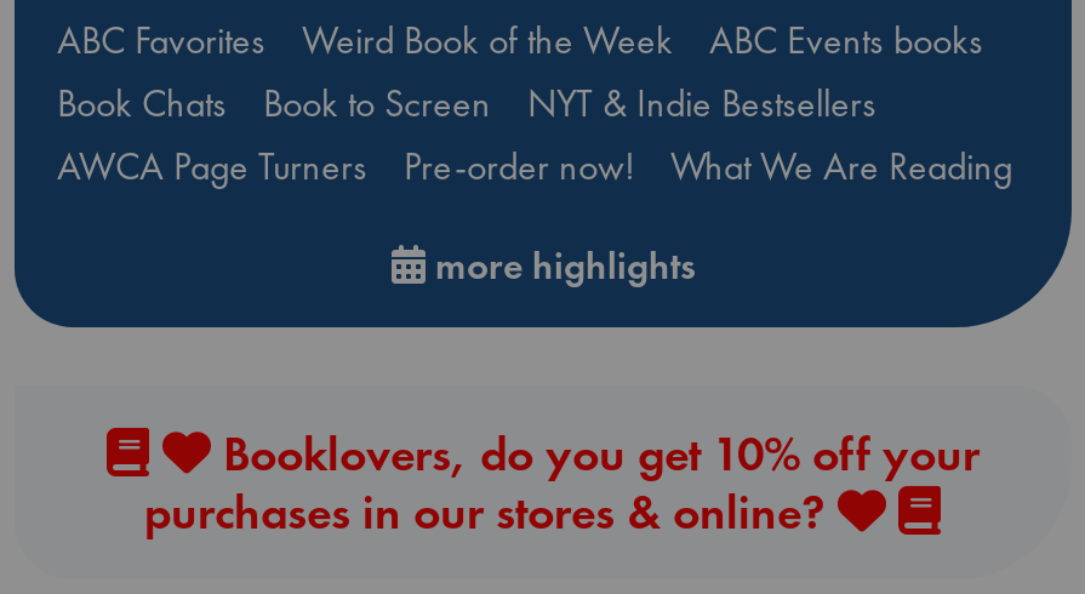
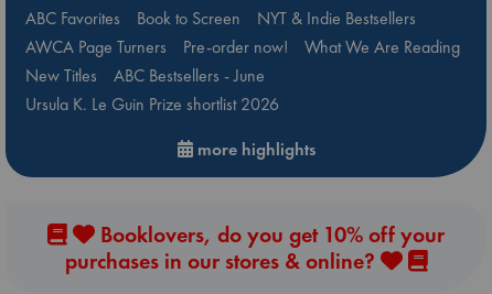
- Weird Book of the Week
- ABC Events books
- Book Chats

moved up: Book to Screen | NYT & Indie Bestsellers | AWCA Page Turners | Pre-order now! | What We Are Reading

+ New Titles
+ ABC Bestsellers - June
+ Ursula K. Le Guin Prize shortlist 2026
